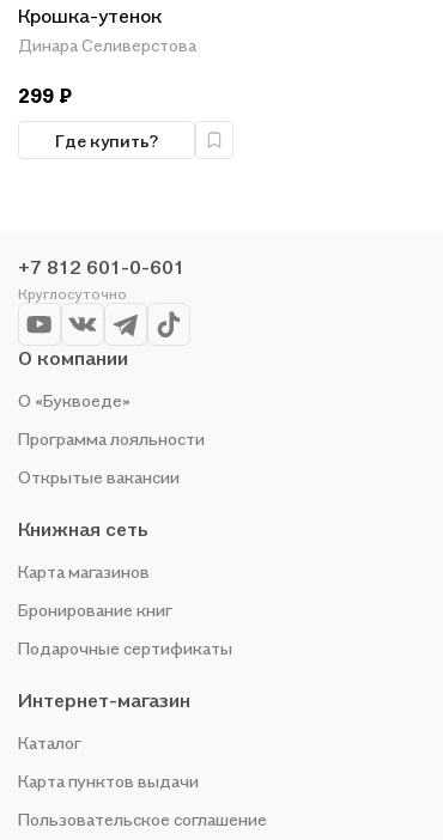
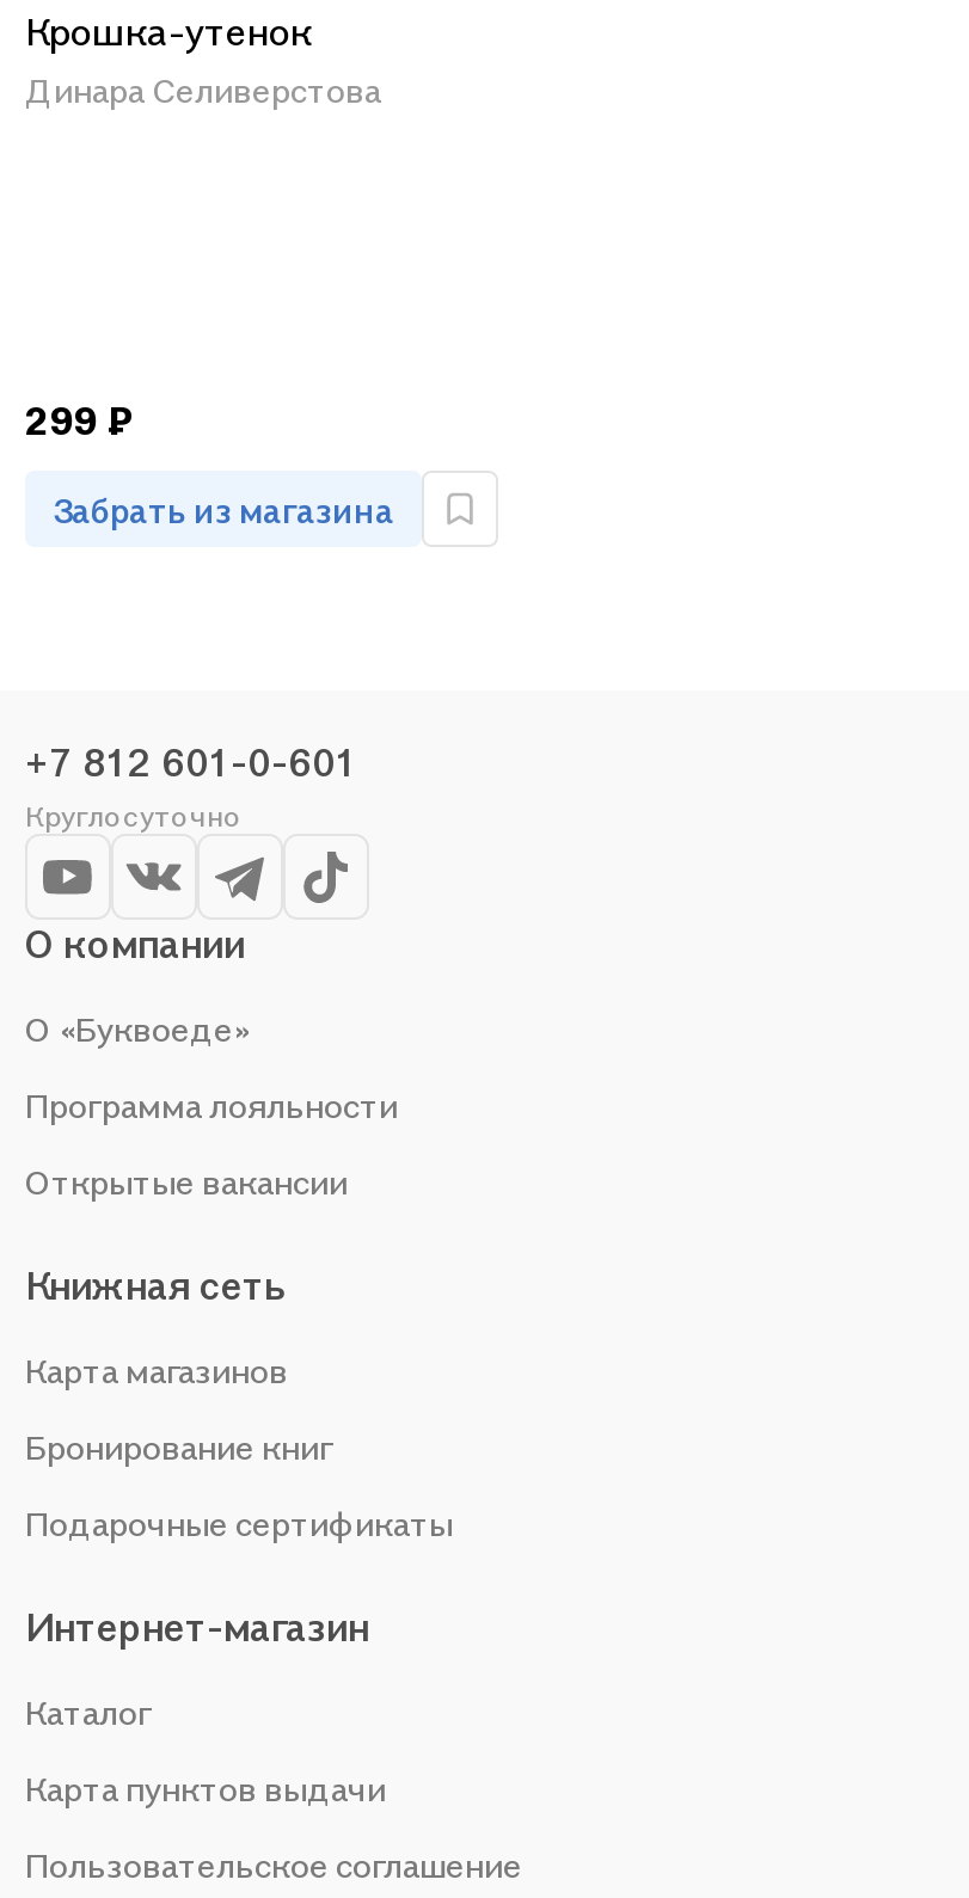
- Где купить?
+ Забрать из магазина
